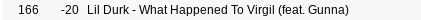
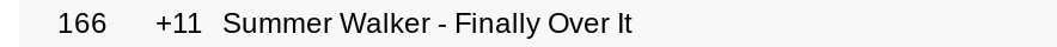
- -20 Lil Durk - What Happened To Virgil (feat. Gunna)
+ +11 Summer Walker - Finally Over It
